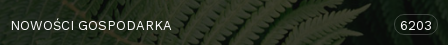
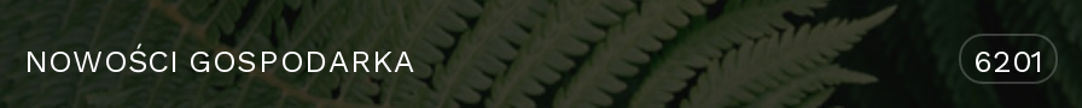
- 6203
+ 6201
